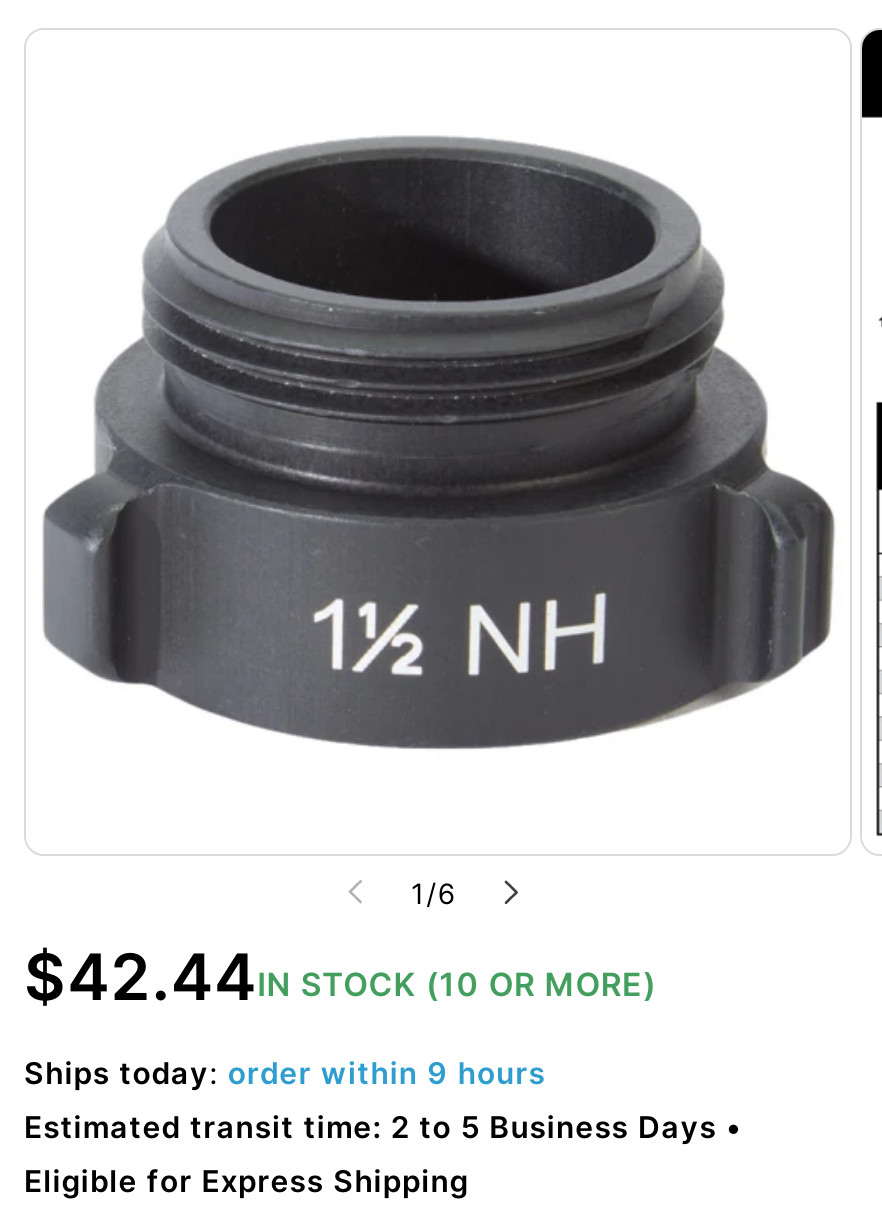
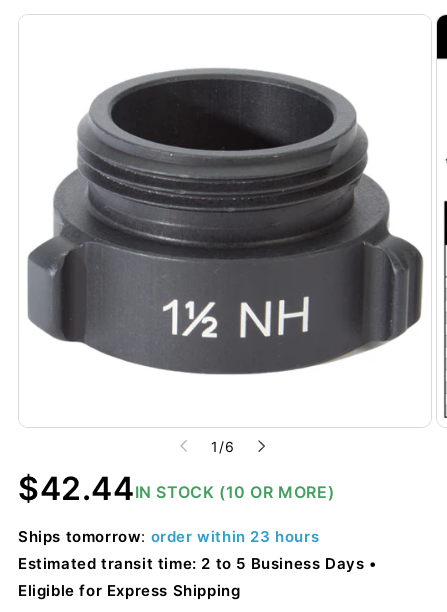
- Ships today: order within 9 hours
+ Ships tomorrow: order within 23 hours
